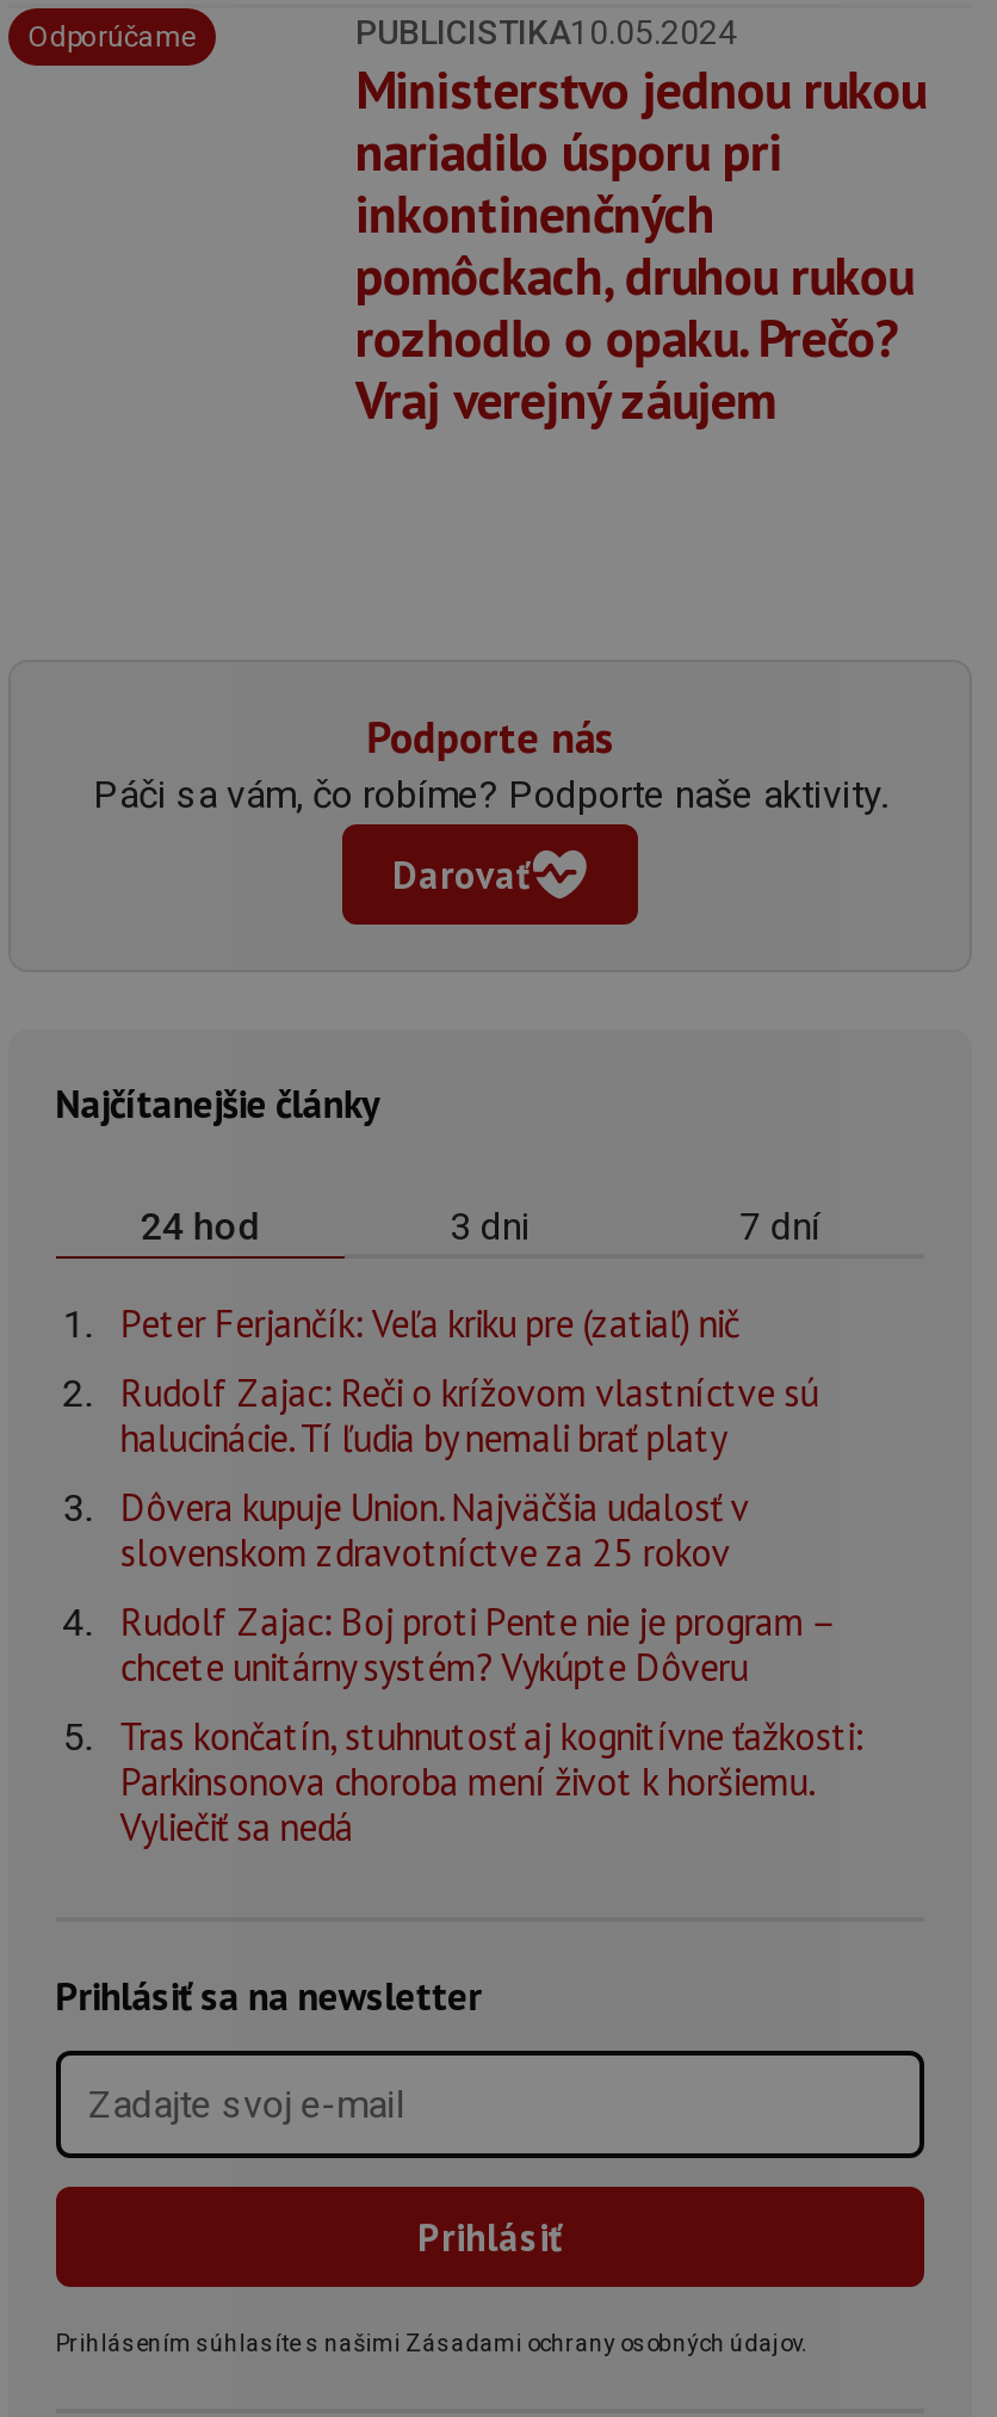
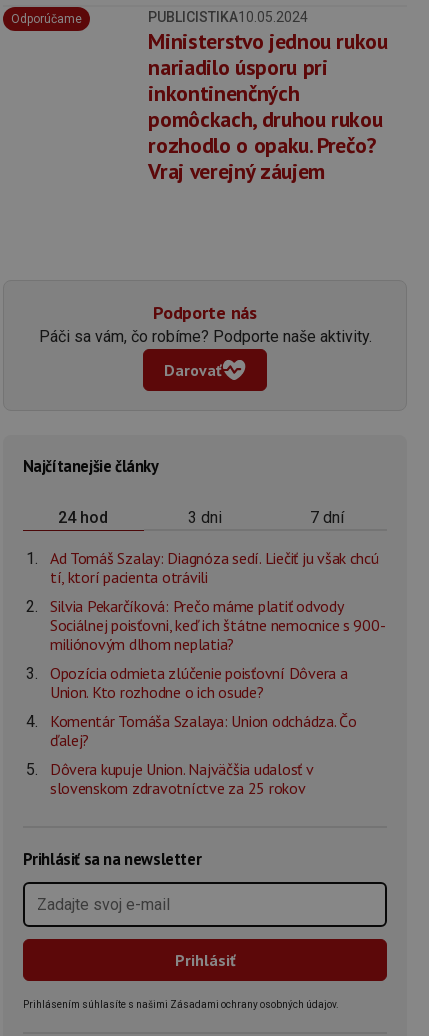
- Peter Ferjančík: Veľa kriku pre (zatiaľ) nič
- Rudolf Zajac: Reči o krížovom vlastníctve sú
- halucinácie. Tí ľudia by nemali brať platy
+ Ad Tomáš Szalay: Diagnóza sedí. Liečiť ju však chcú
+ tí, ktorí pacienta otrávili
+ Silvia Pekarčíková: Prečo máme platiť odvody
+ Sociálnej poisťovni, keď ich štátne nemocnice s 900-
+ miliónovým dlhom neplatia?
+ Opozícia odmieta zlúčenie poisťovní Dôvera a
+ Union. Kto rozhodne o ich osude?
+ Komentár Tomáša Szalaya: Union odchádza. Čo
+ ďalej?

moved down: Dôvera kupuje Union. Najväčšia udalosť v | slovenskom zdravotníctve za 25 rokov

- Rudolf Zajac: Boj proti Pente nie je program –
- chcete unitárny systém? Vykúpte Dôveru
- Tras končatín, stuhnutosť aj kognitívne ťažkosti:
- Parkinsonova choroba mení život k horšiemu.
- Vyliečiť sa nedá
